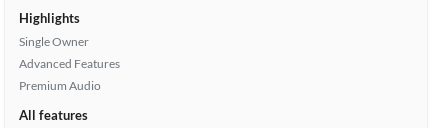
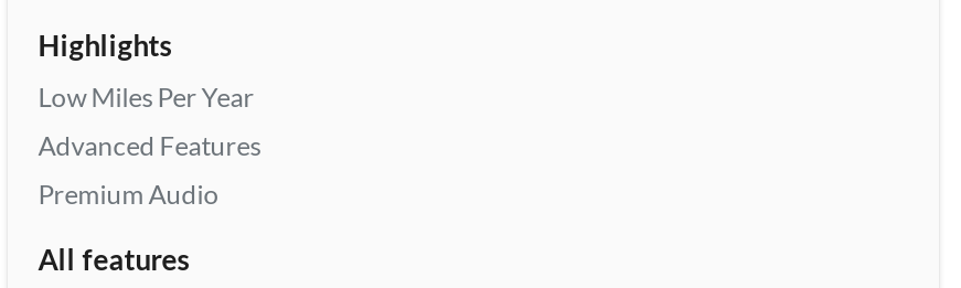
- Single Owner
+ Low Miles Per Year
